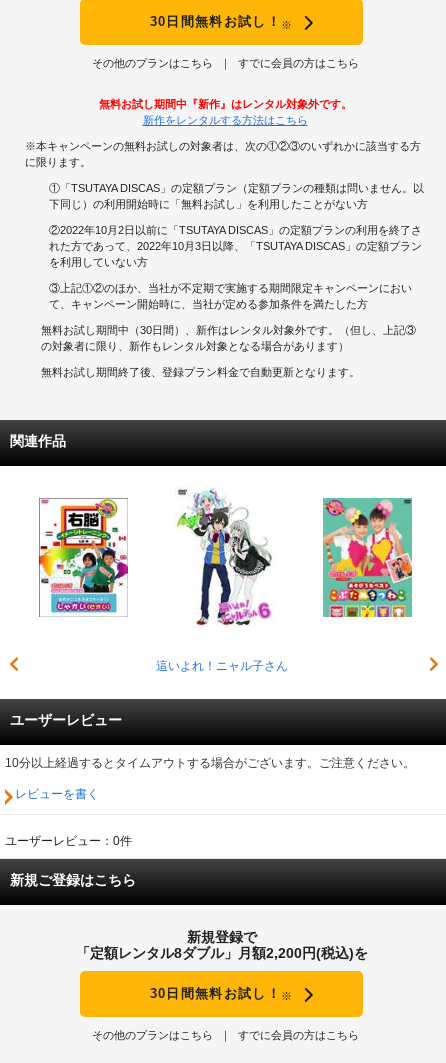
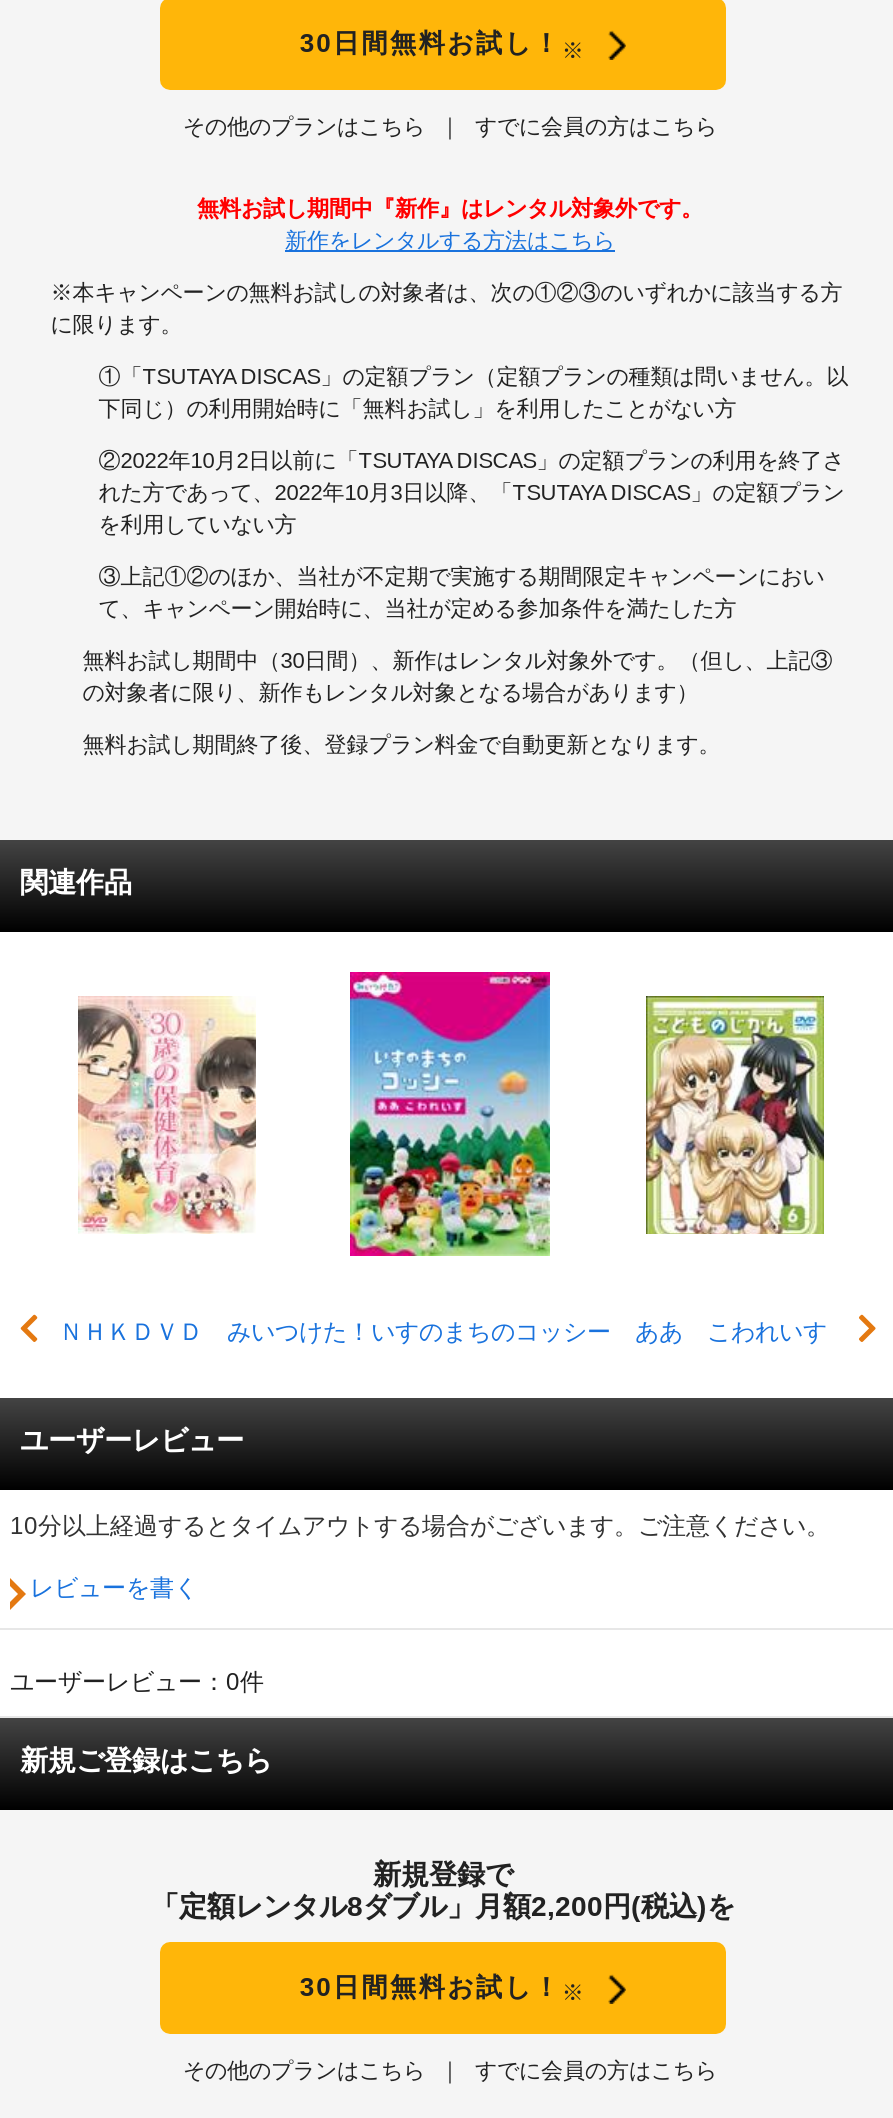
- [image]
- 這いよれ！ニャル子さん
+ [image]
+ ＮＨＫＤＶＤ みいつけた！いすのまちのコッシー ああ こわれいす

- [image]
+ [image]

- [image]
+ [image]
